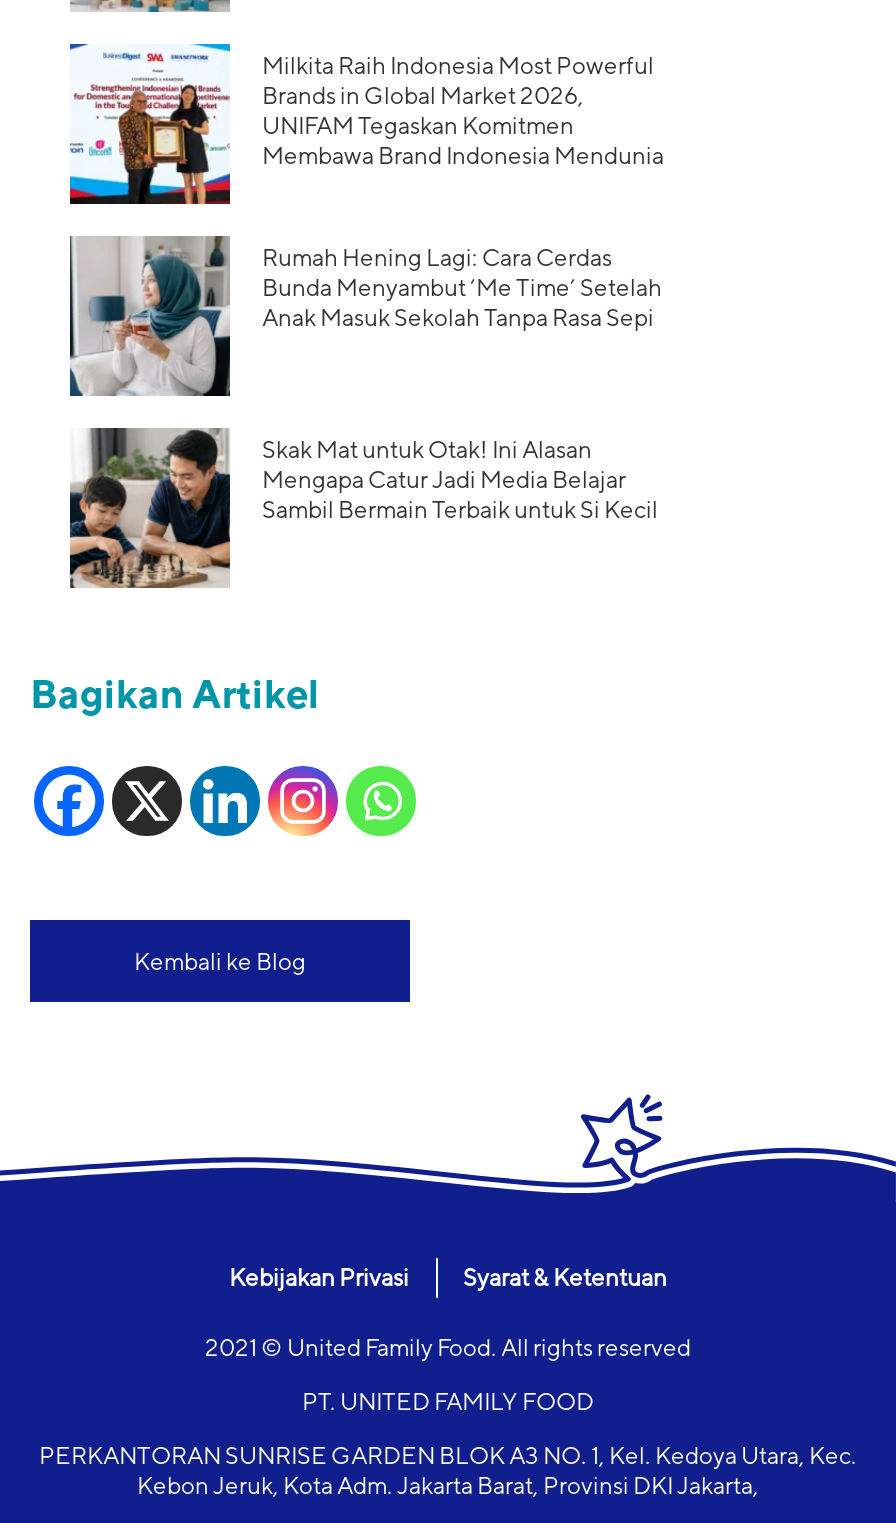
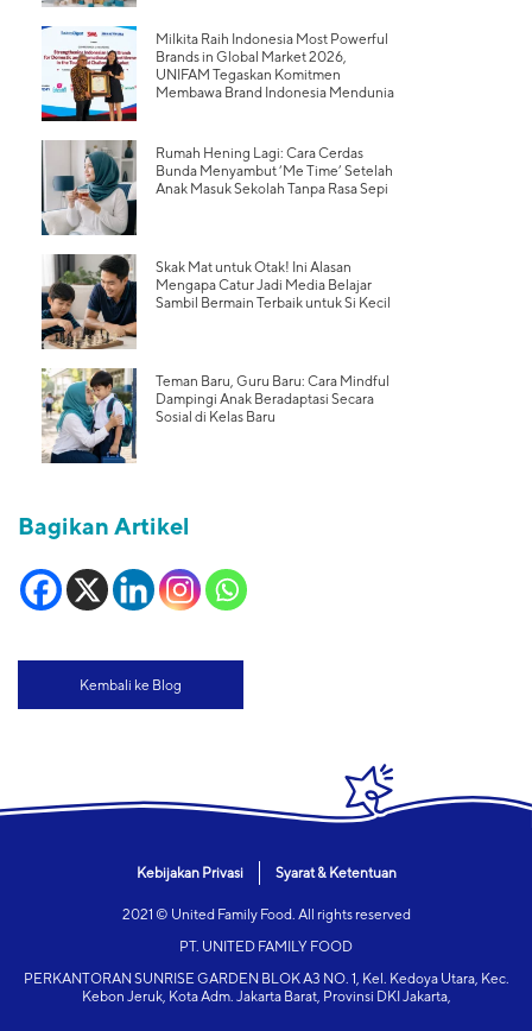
+ [image]
+ Teman Baru, Guru Baru: Cara Mindful
+ Dampingi Anak Beradaptasi Secara
+ Sosial di Kelas Baru
